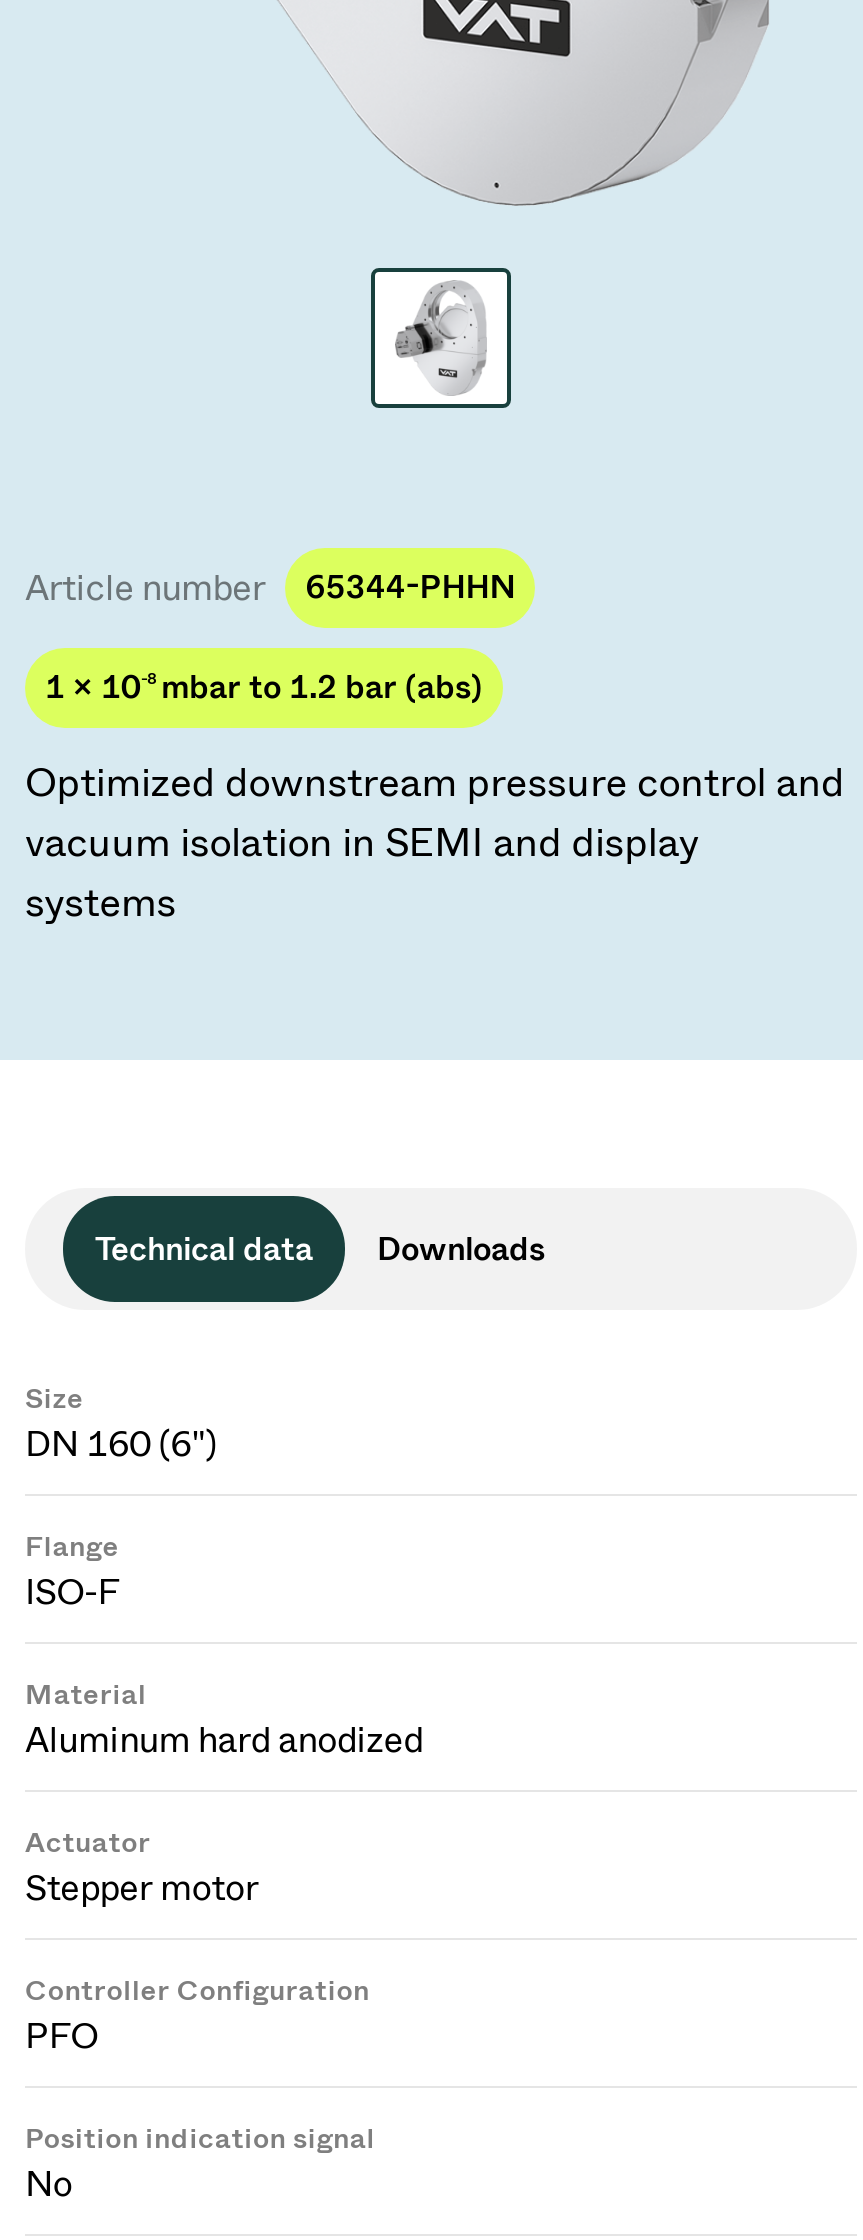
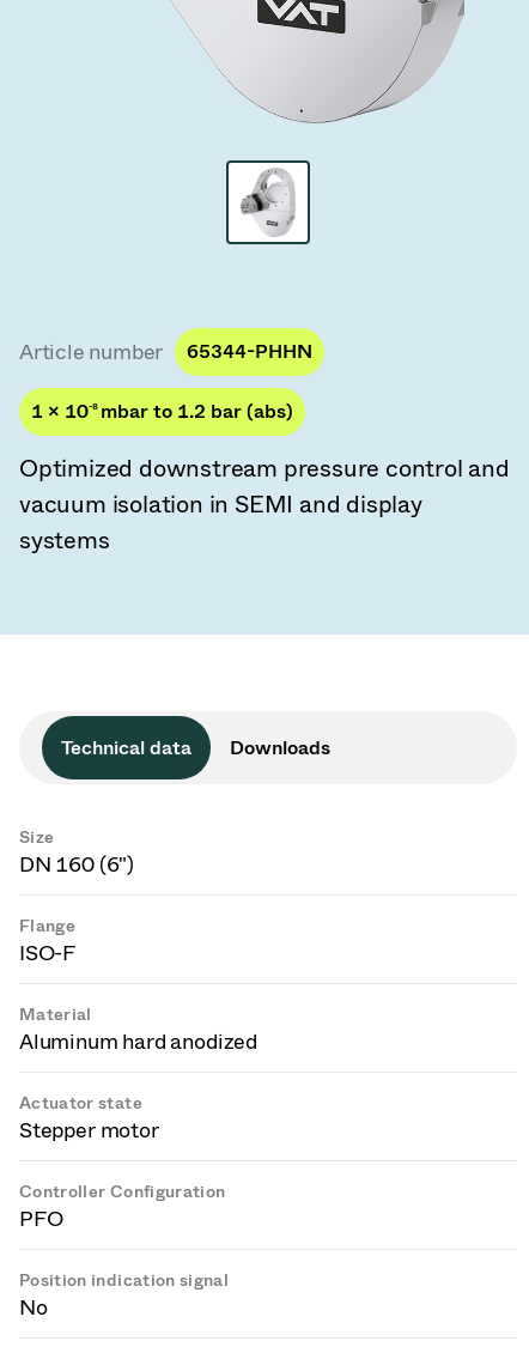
- Actuator
+ Actuator state
